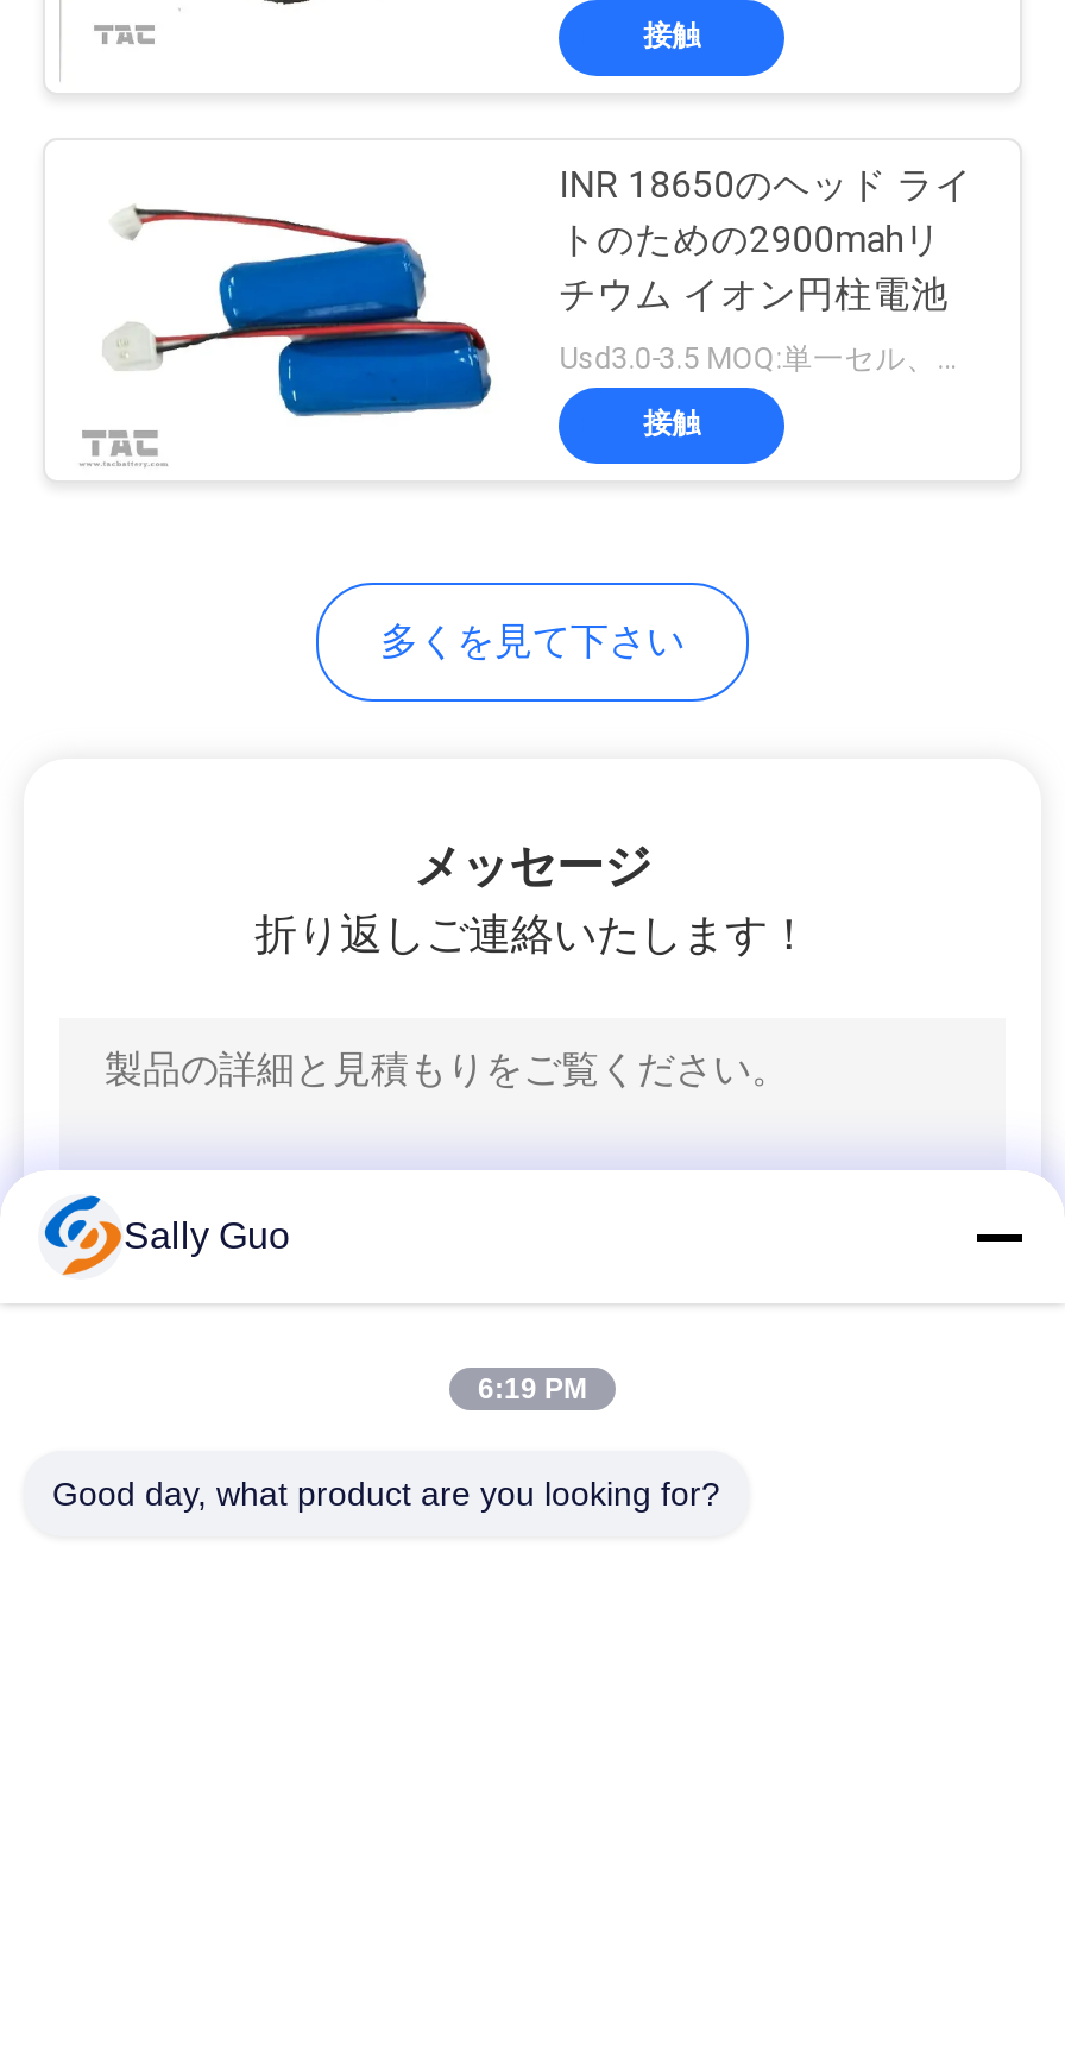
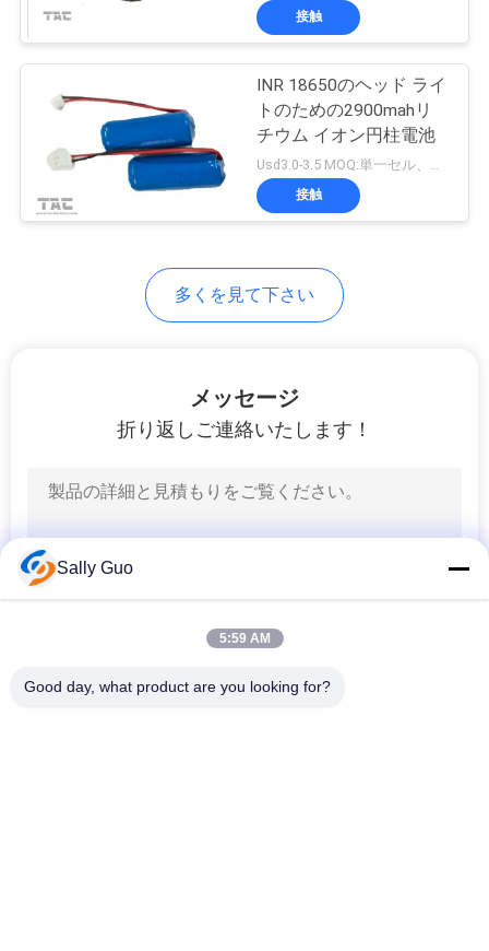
- 6:19 PM
+ 5:59 AM
